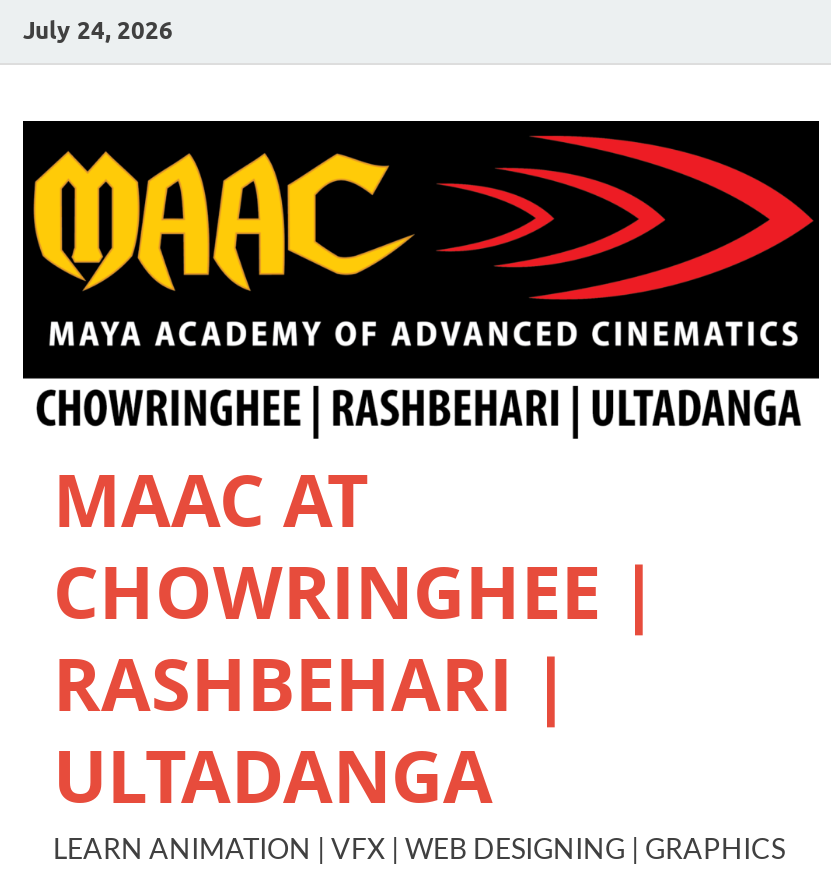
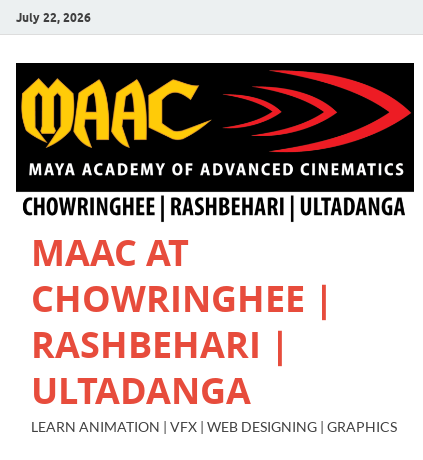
- July 24, 2026
+ July 22, 2026
